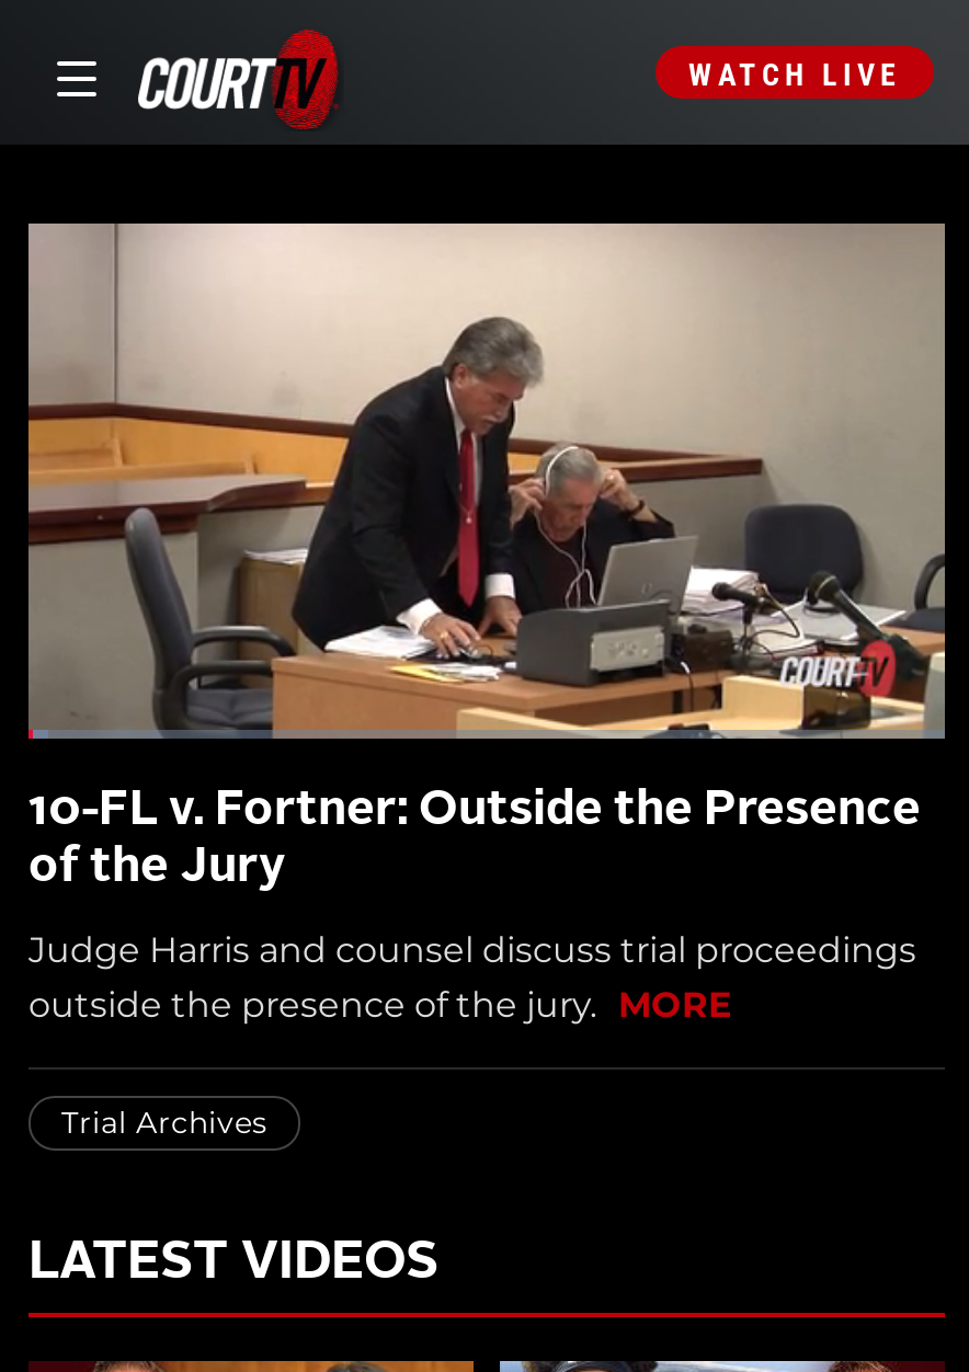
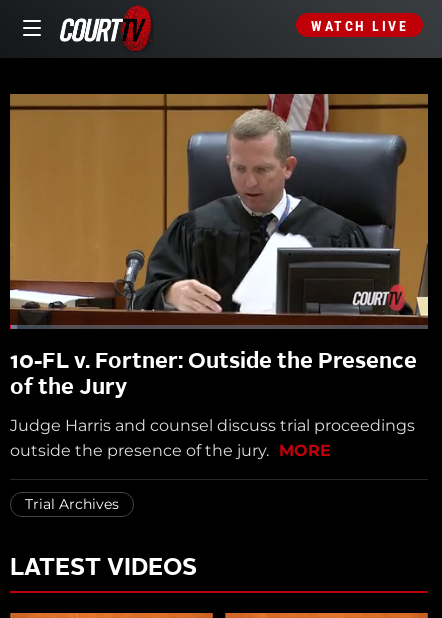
- [image]
+ [image]
